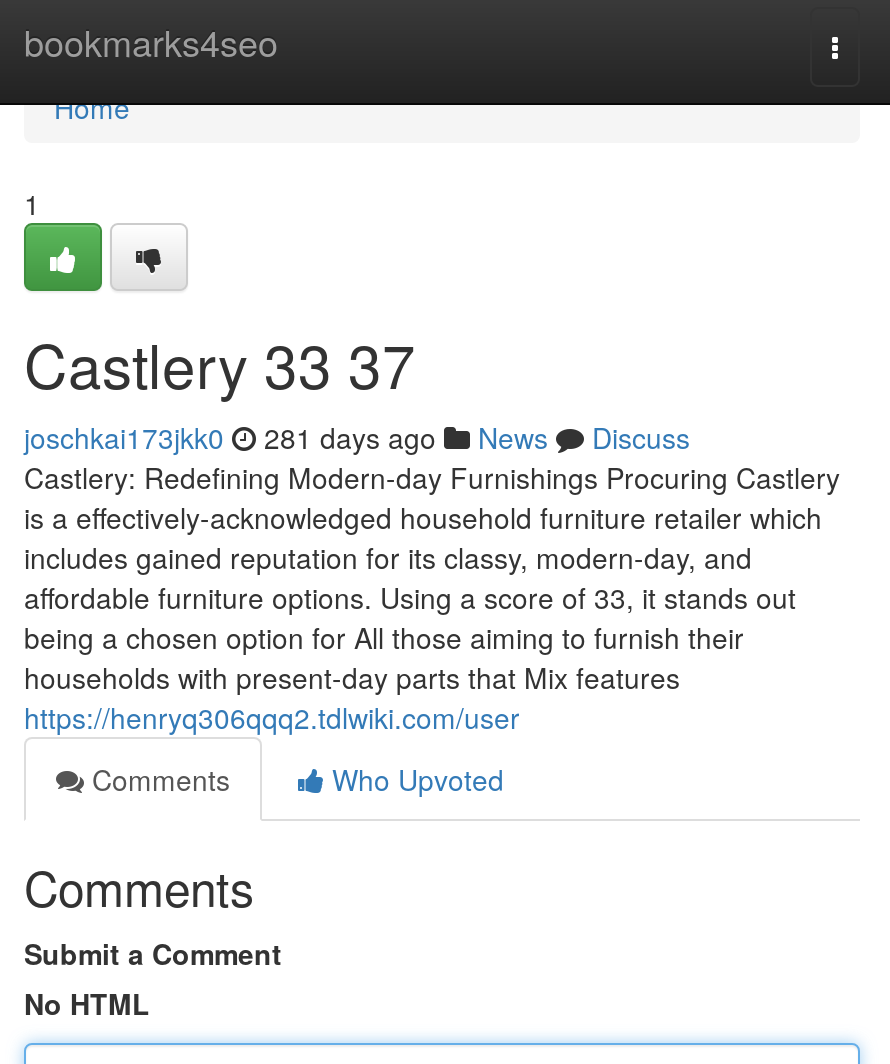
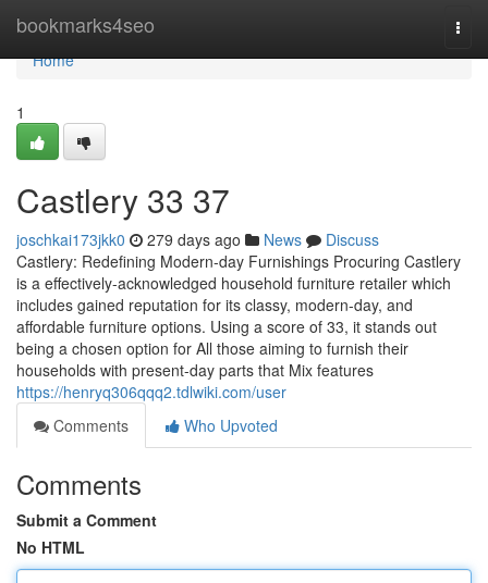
- joschkai173jkk0 281 days ago News Discuss
+ joschkai173jkk0 279 days ago News Discuss
